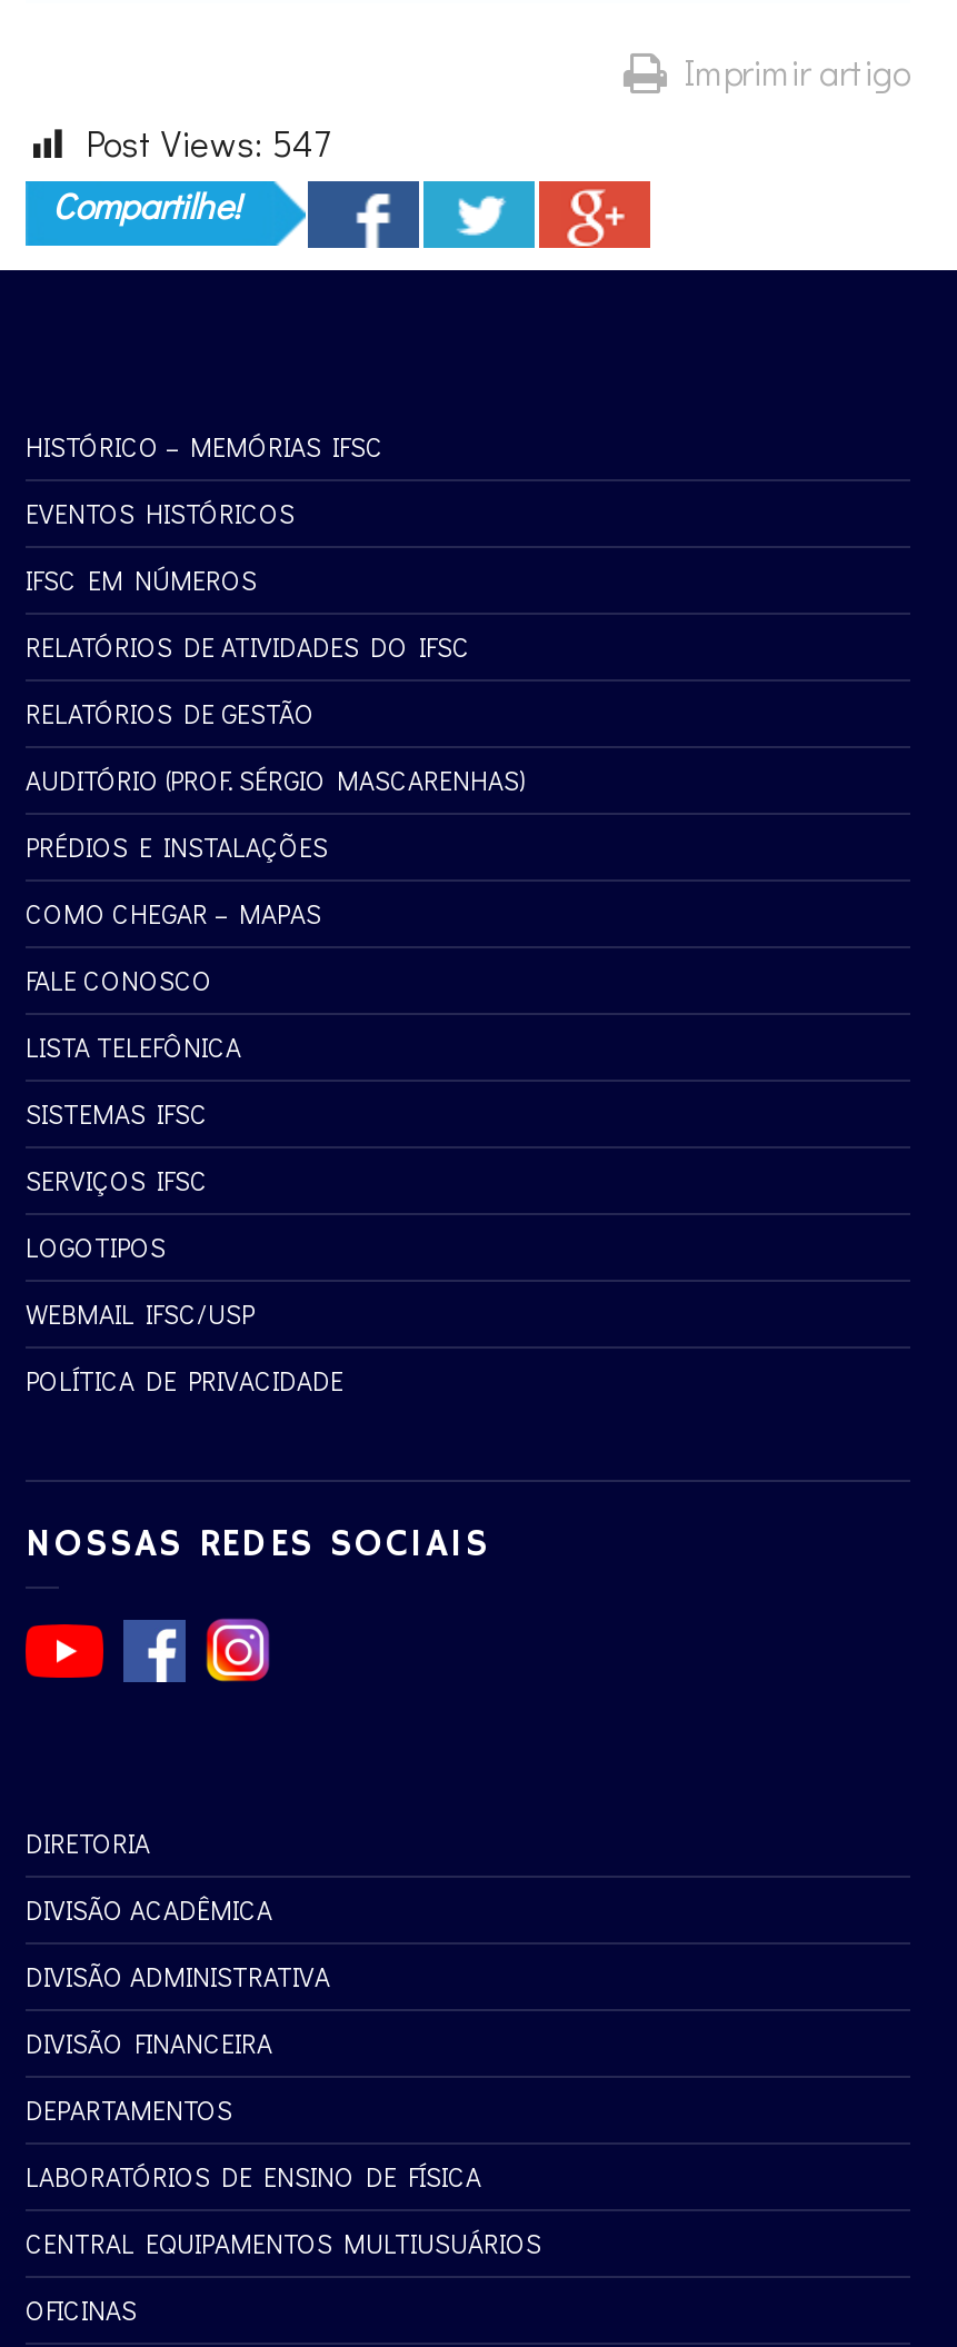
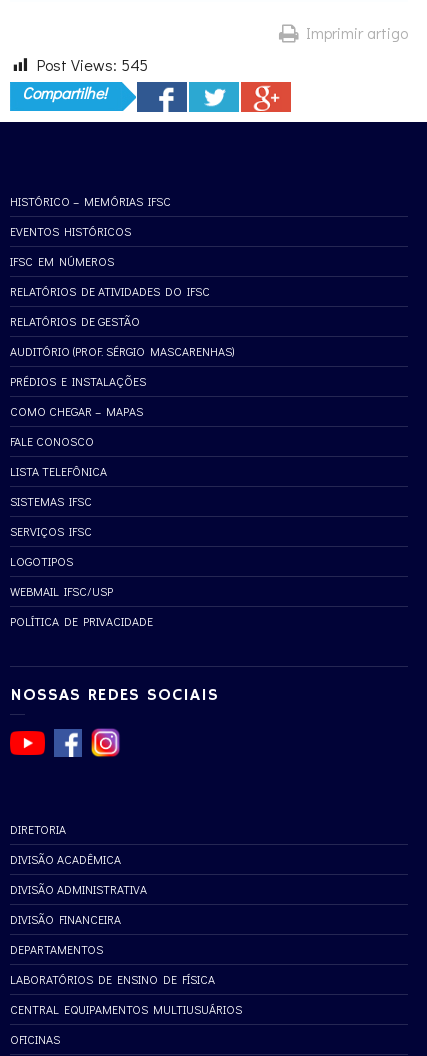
- Post Views: 547
+ Post Views: 545
